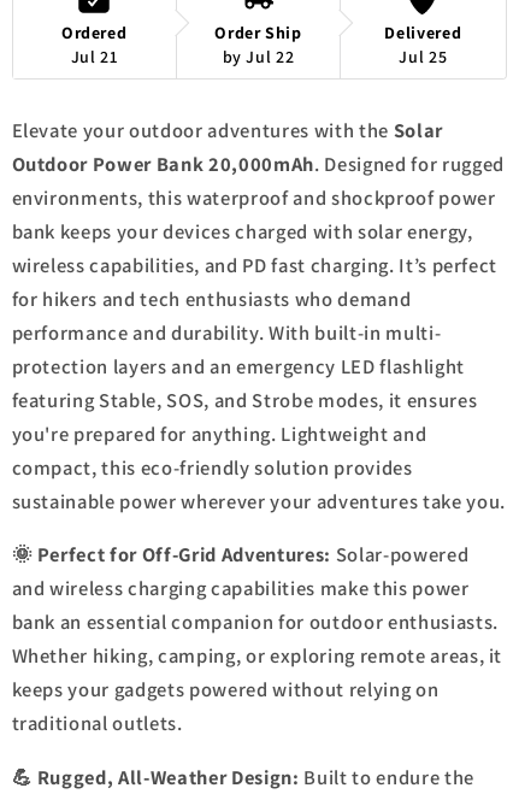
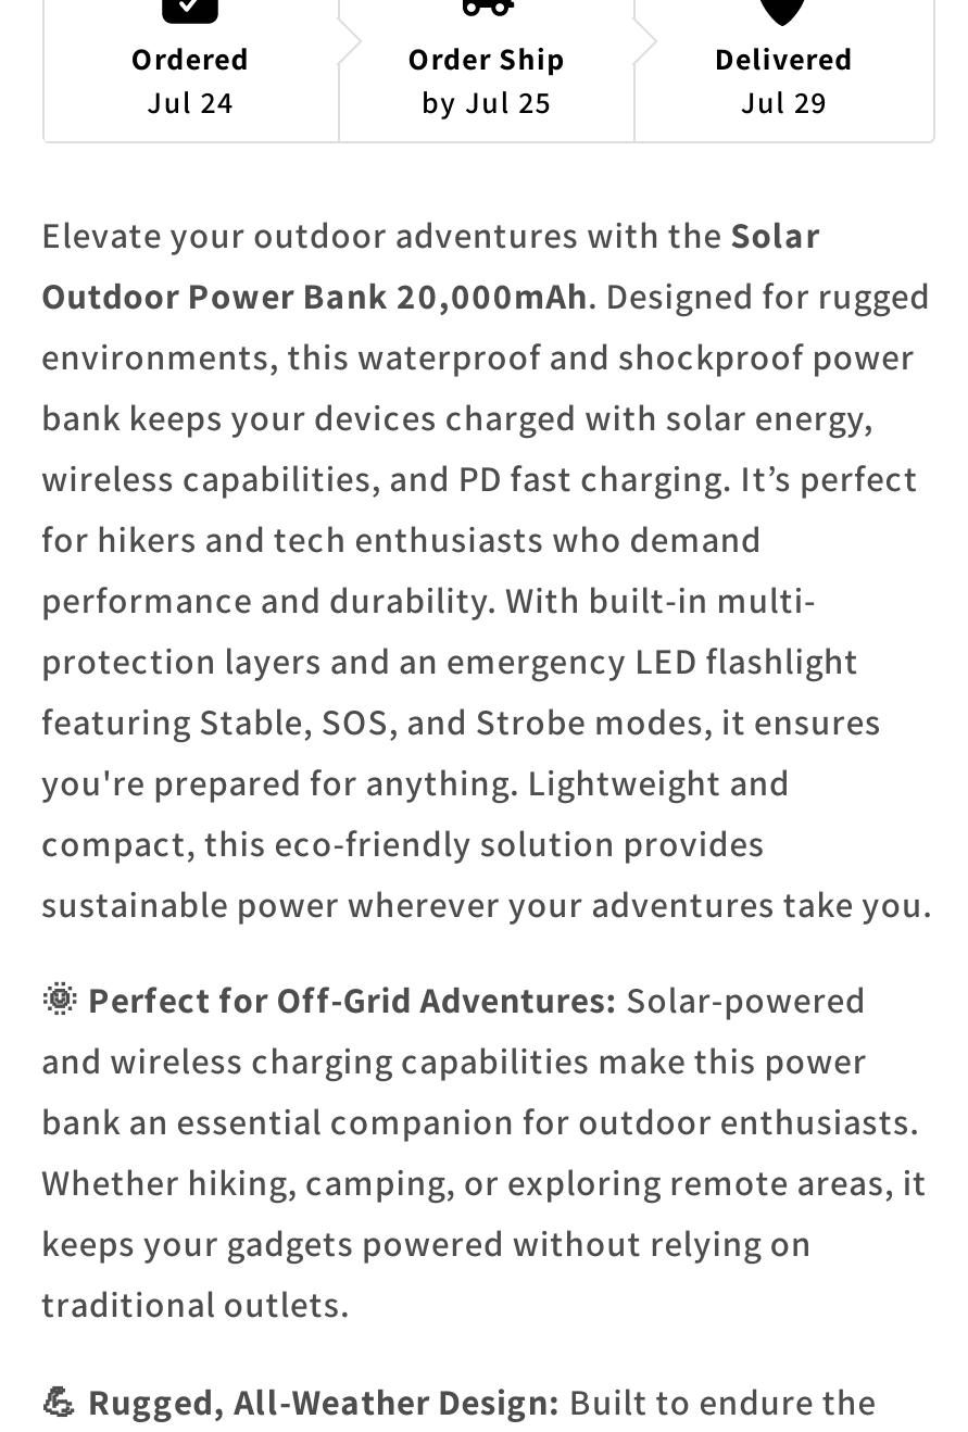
- Jul 21
+ Jul 24

- by Jul 22
+ by Jul 25

- Jul 25
+ Jul 29
